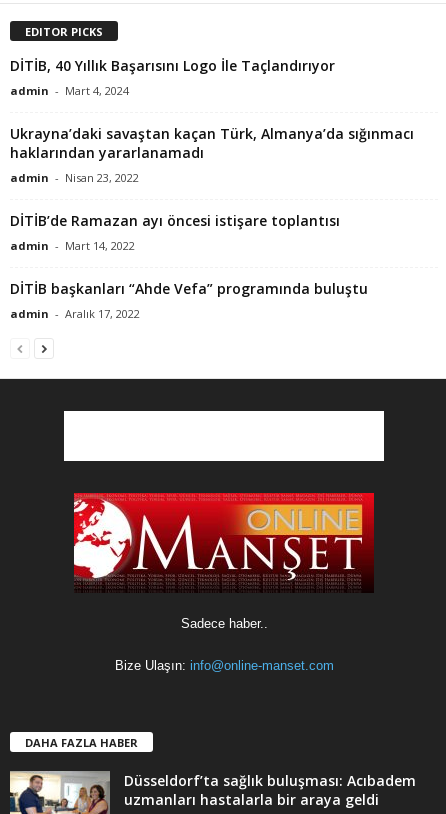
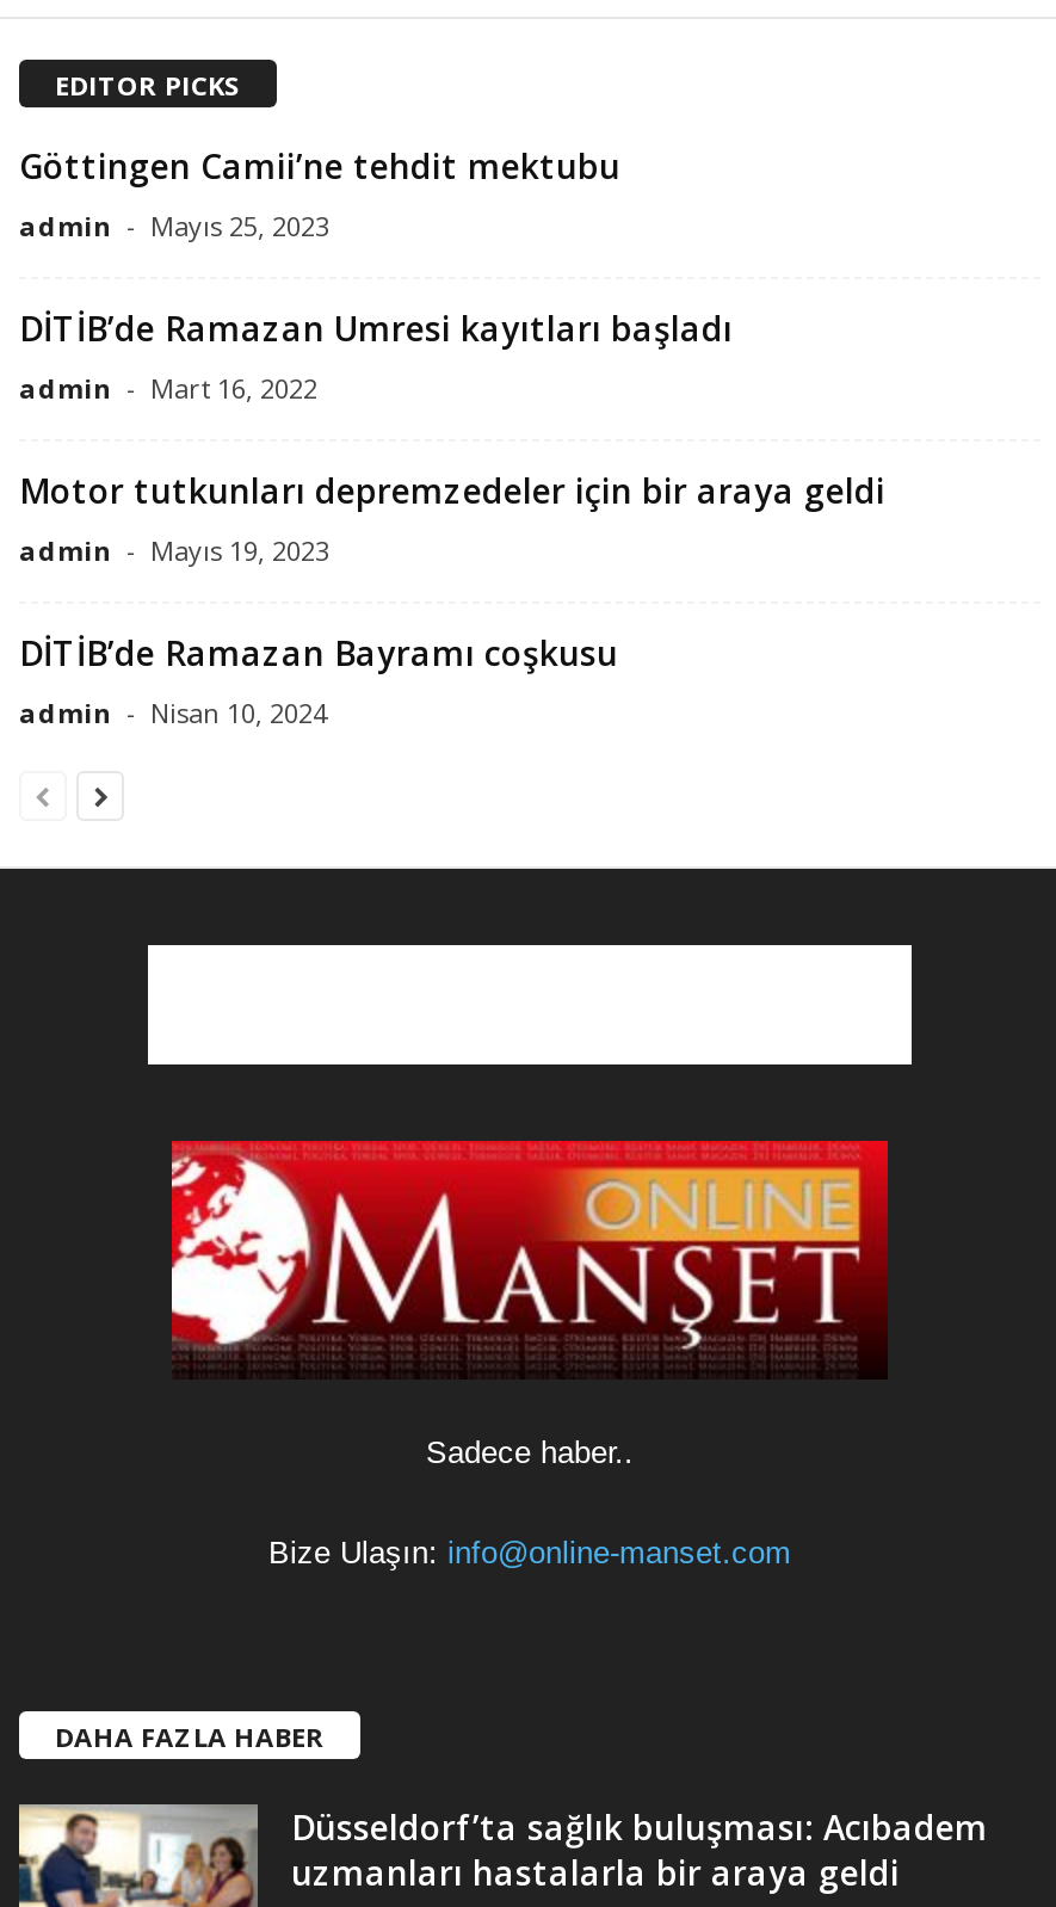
- DİTİB, 40 Yıllık Başarısını Logo İle Taçlandırıyor
- admin - Mart 4, 2024
+ Göttingen Camii’ne tehdit mektubu
+ admin - Mayıs 25, 2023

- Ukrayna’daki savaştan kaçan Türk, Almanya’da sığınmacı
- haklarından yararlanamadı
- admin - Nisan 23, 2022
+ DİTİB’de Ramazan Umresi kayıtları başladı
+ admin - Mart 16, 2022

- DİTİB’de Ramazan ayı öncesi istişare toplantısı
- admin - Mart 14, 2022
+ Motor tutkunları depremzedeler için bir araya geldi
+ admin - Mayıs 19, 2023

- DİTİB başkanları “Ahde Vefa” programında buluştu
- admin - Aralık 17, 2022
+ DİTİB’de Ramazan Bayramı coşkusu
+ admin - Nisan 10, 2024
